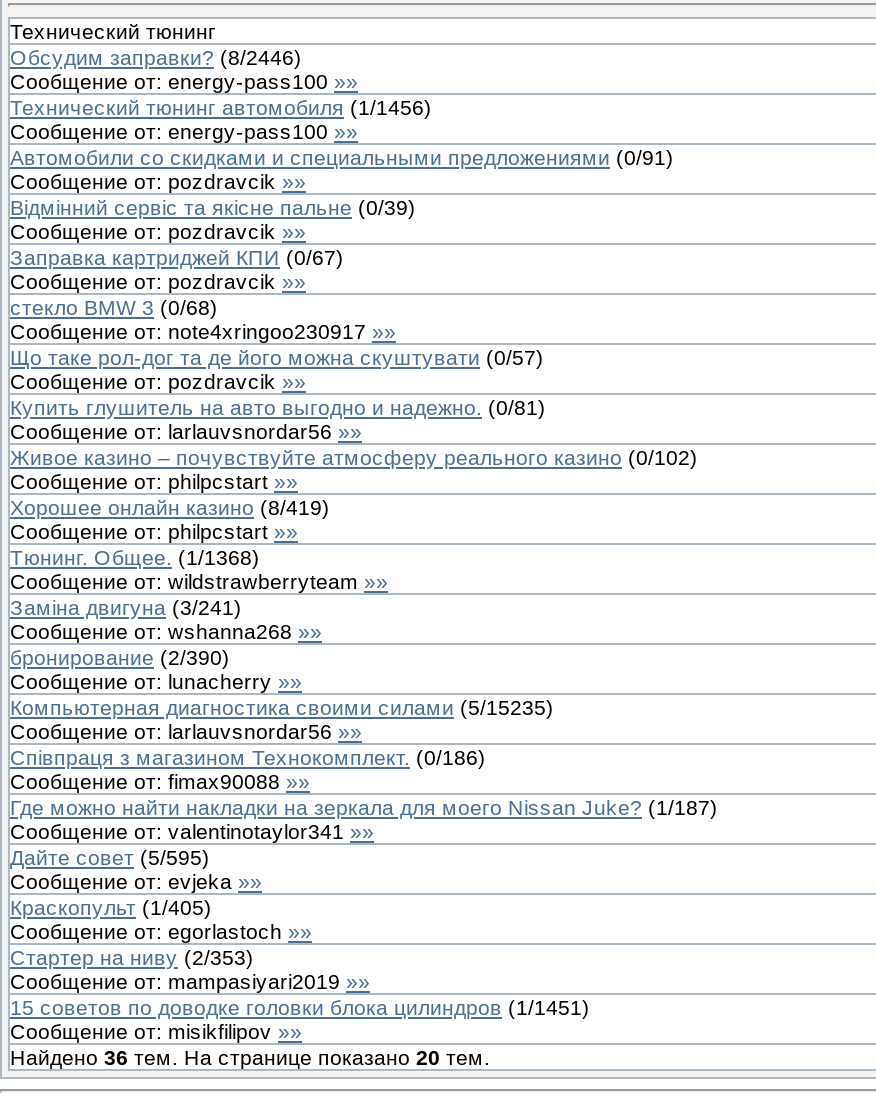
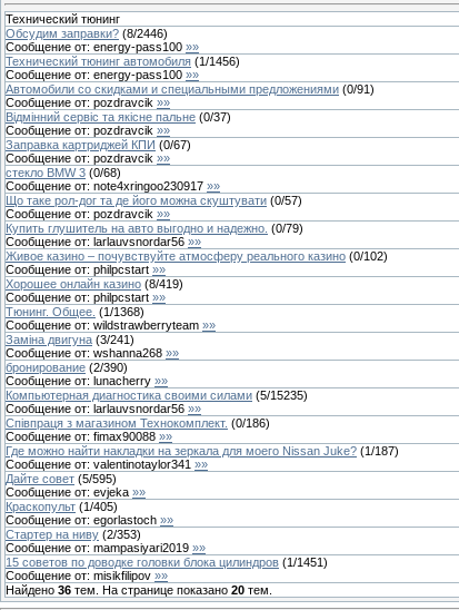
- Відмінний сервіс та якісне пальне (0/39)
+ Відмінний сервіс та якісне пальне (0/37)

- Купить глушитель на авто выгодно и надежно. (0/81)
+ Купить глушитель на авто выгодно и надежно. (0/79)
